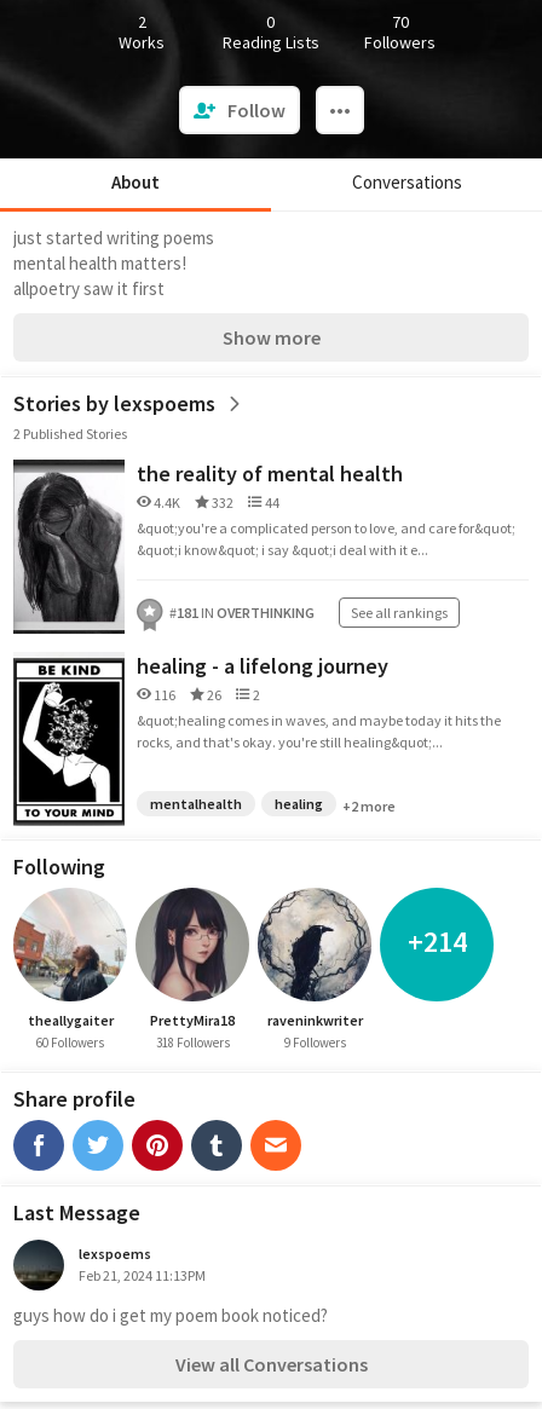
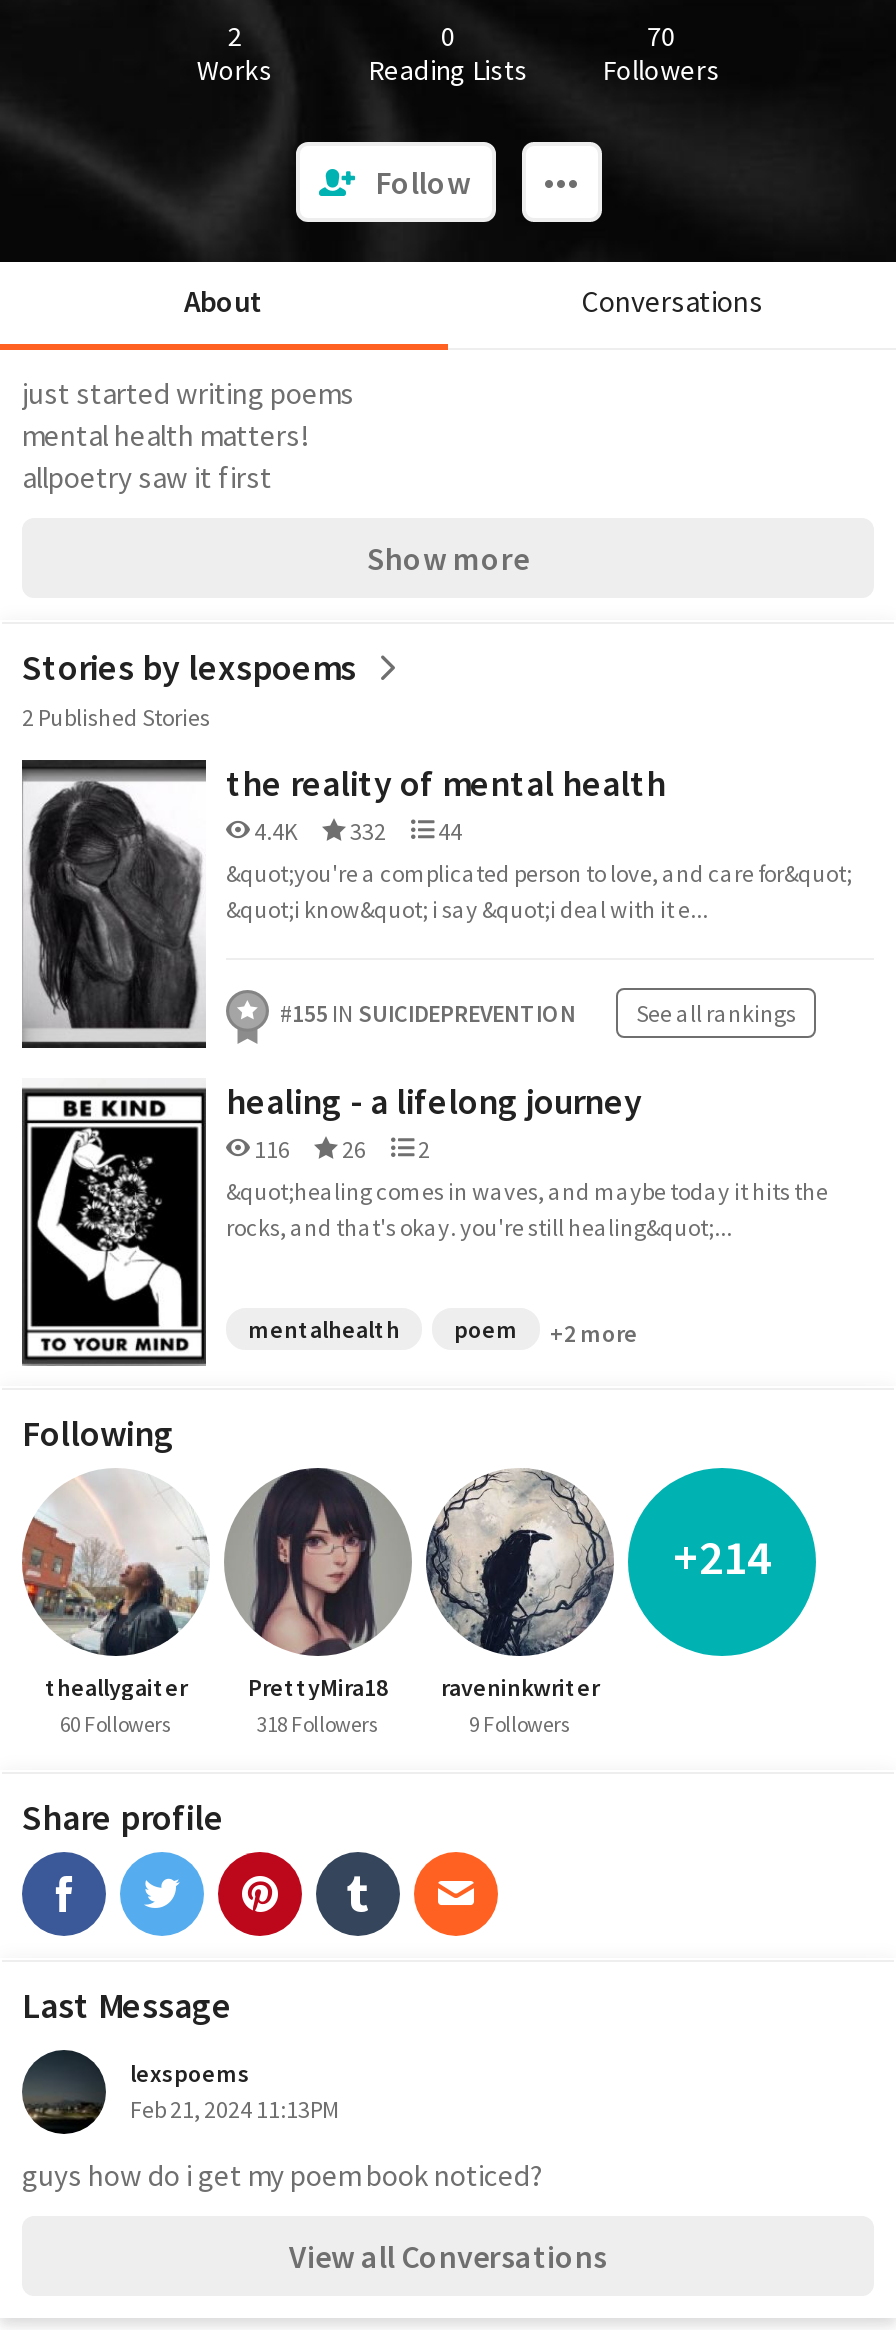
- #181 IN OVERTHINKING
+ #155 IN SUICIDEPREVENTION

- healing
+ poem
